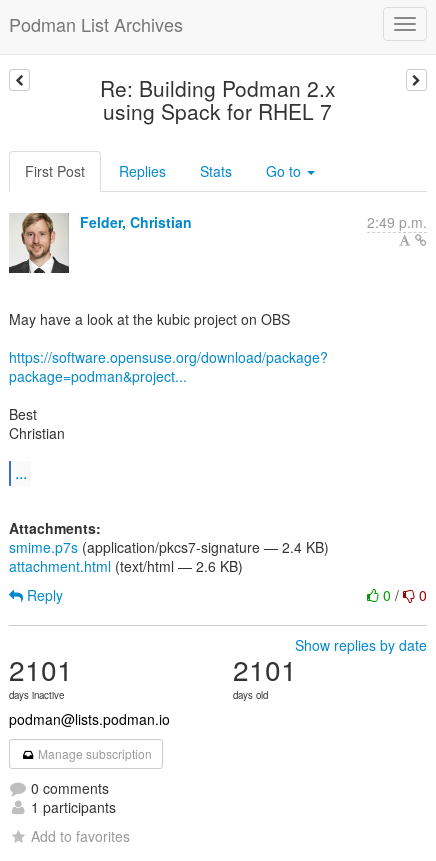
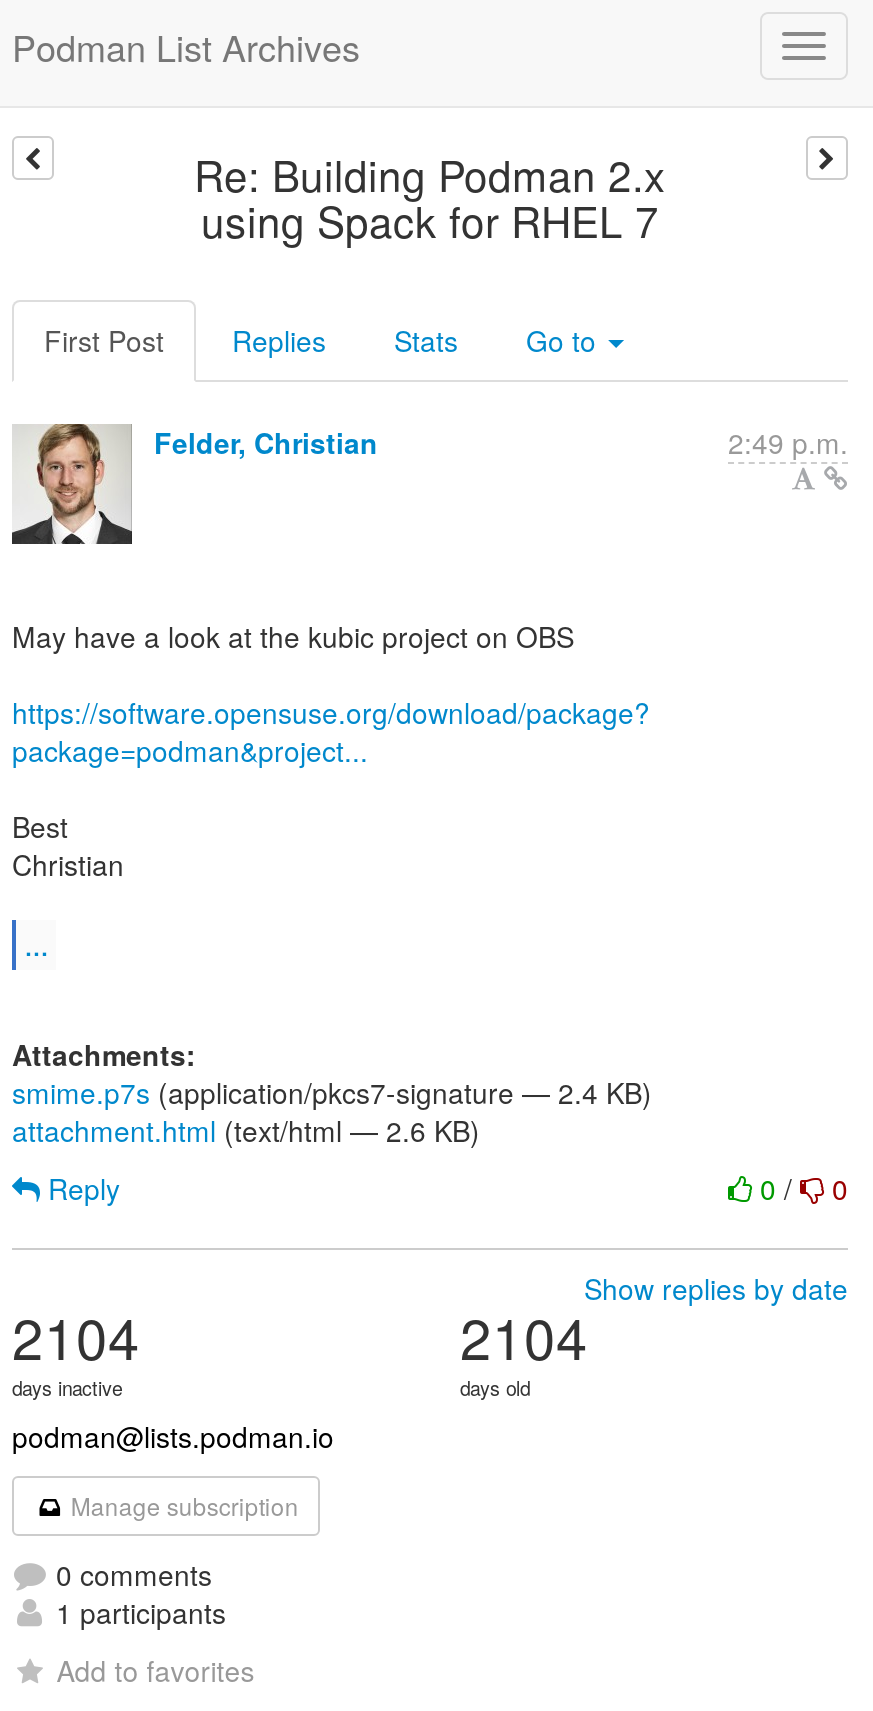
- 2101
+ 2104

- 2101
+ 2104
